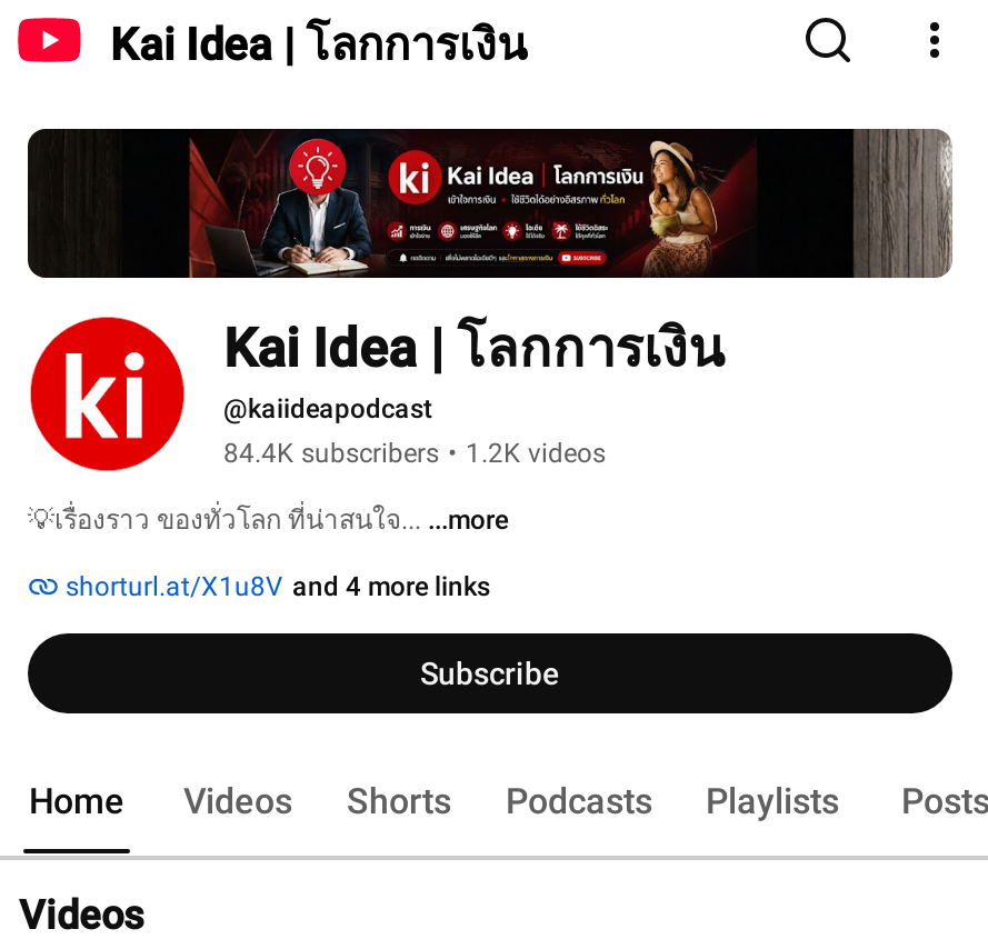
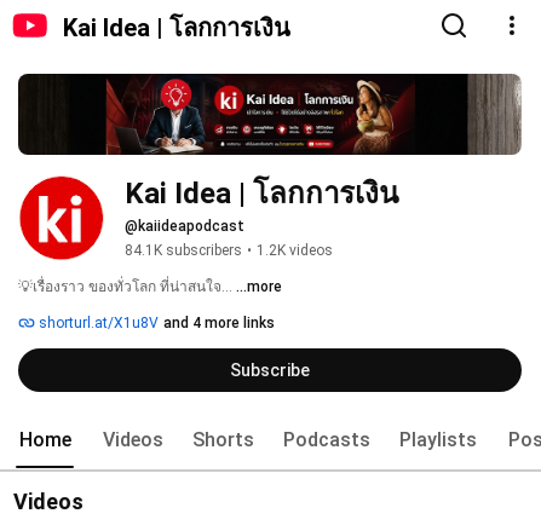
- 84.4K subscribers • 1.2K videos
+ 84.1K subscribers • 1.2K videos
